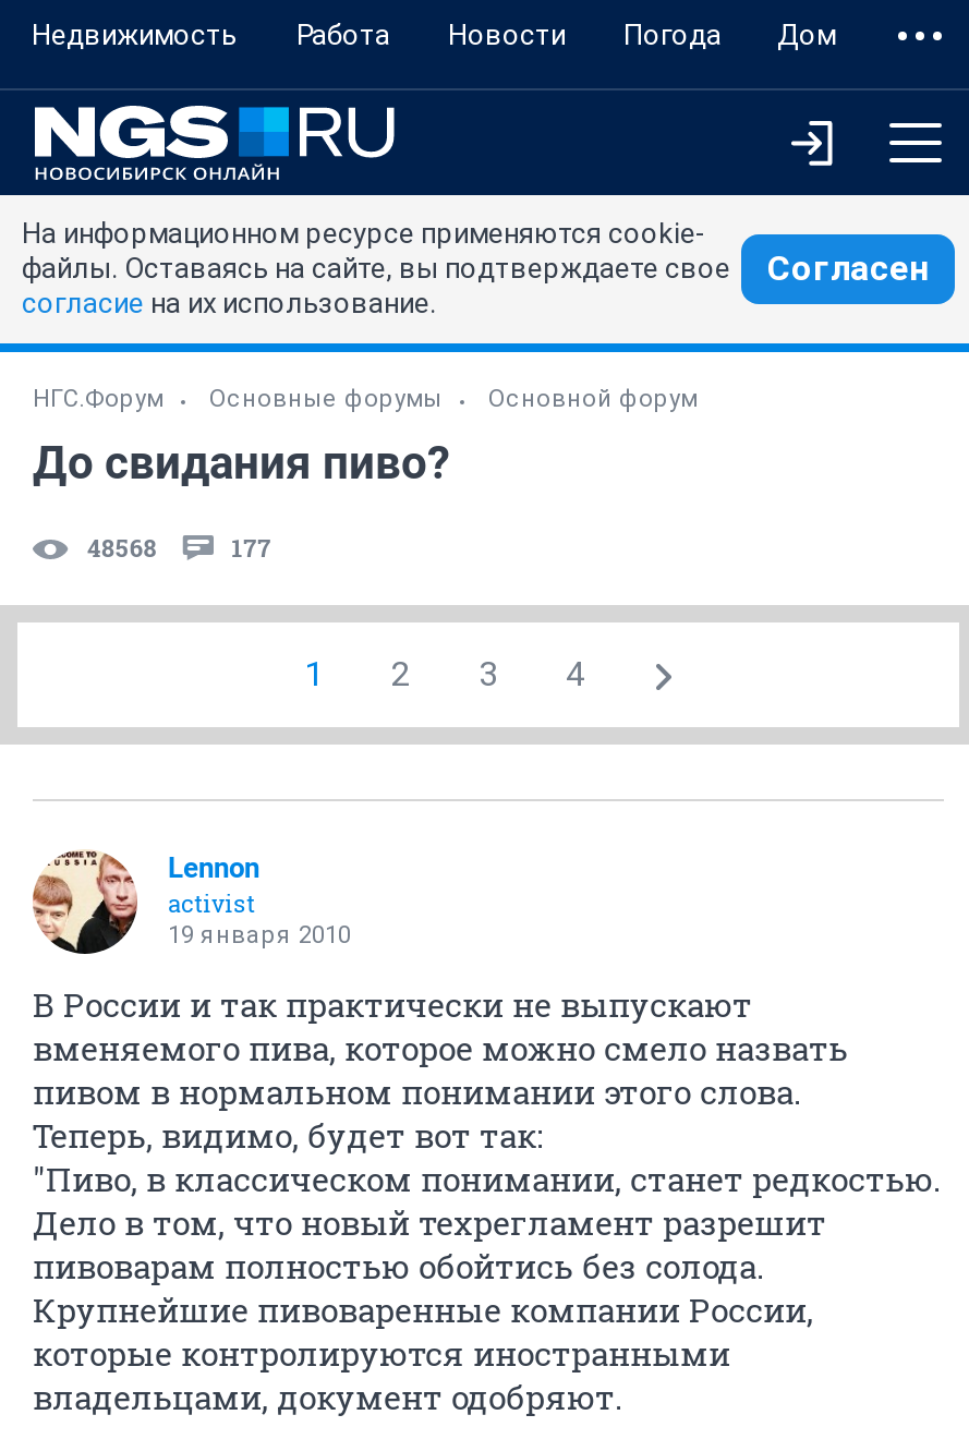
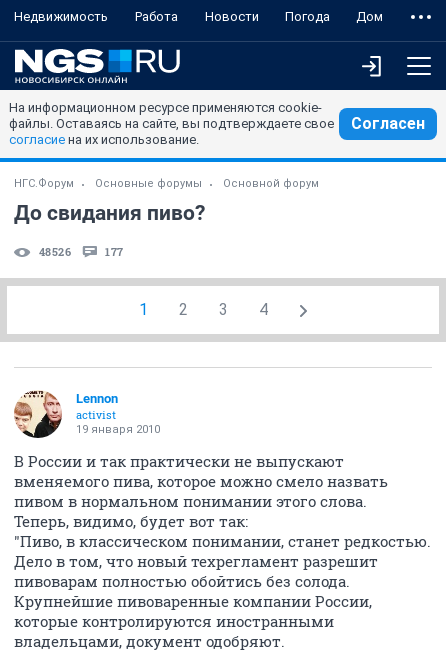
- 48568
+ 48526
